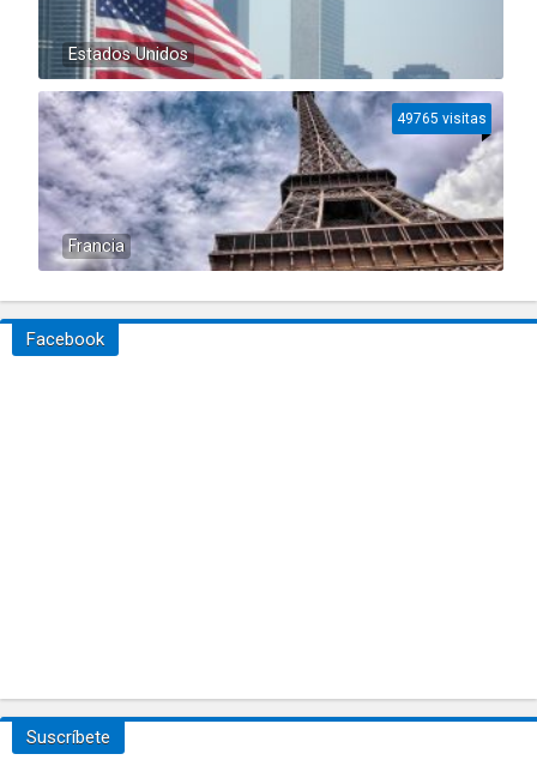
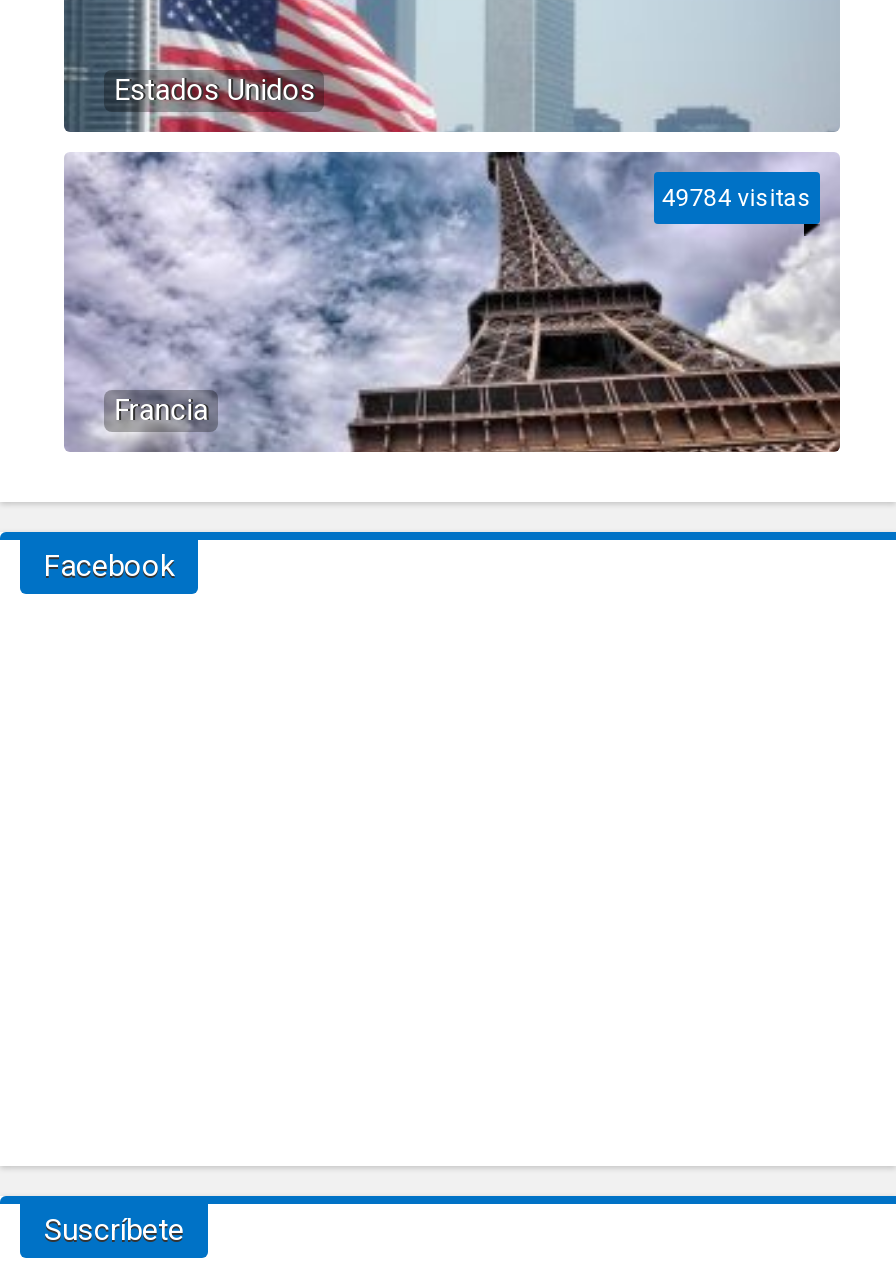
- 49765 visitas
+ 49784 visitas
